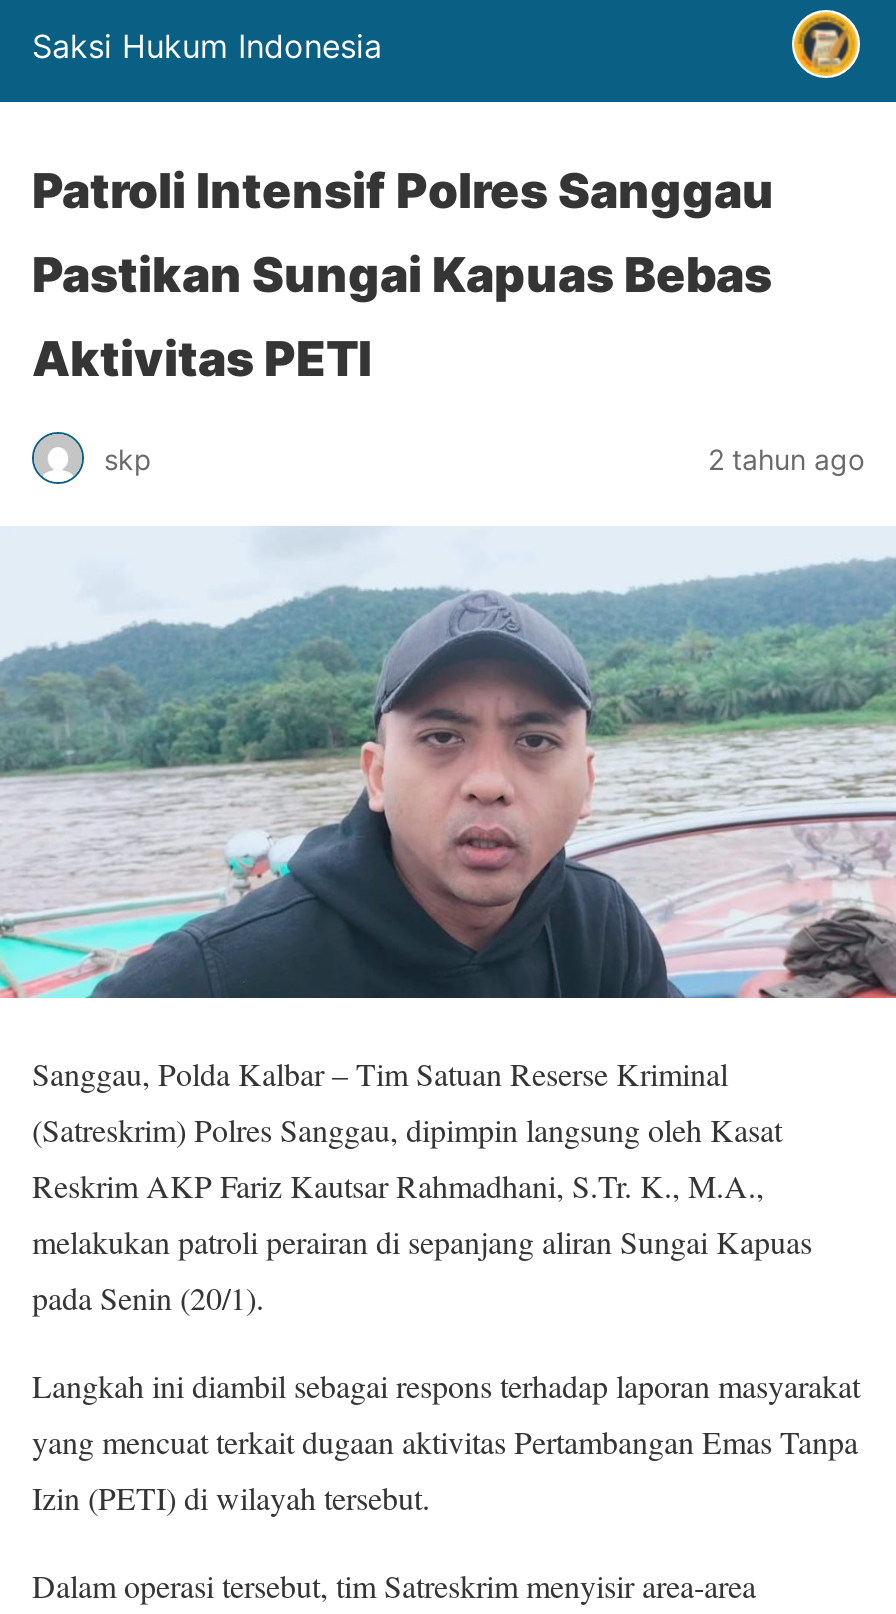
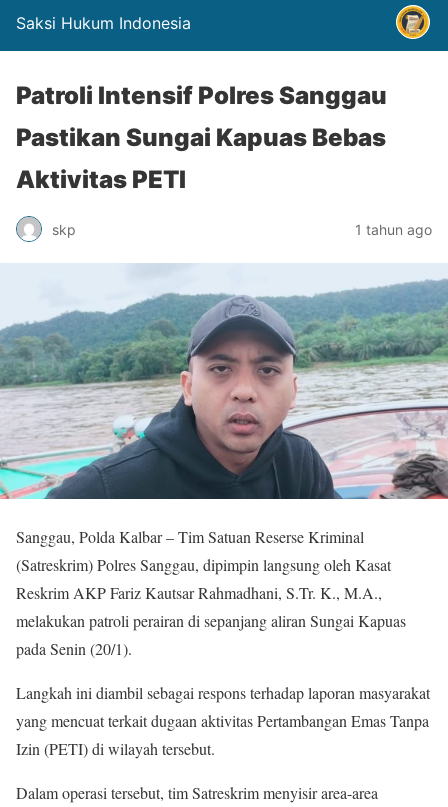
- 2 tahun ago
+ 1 tahun ago
